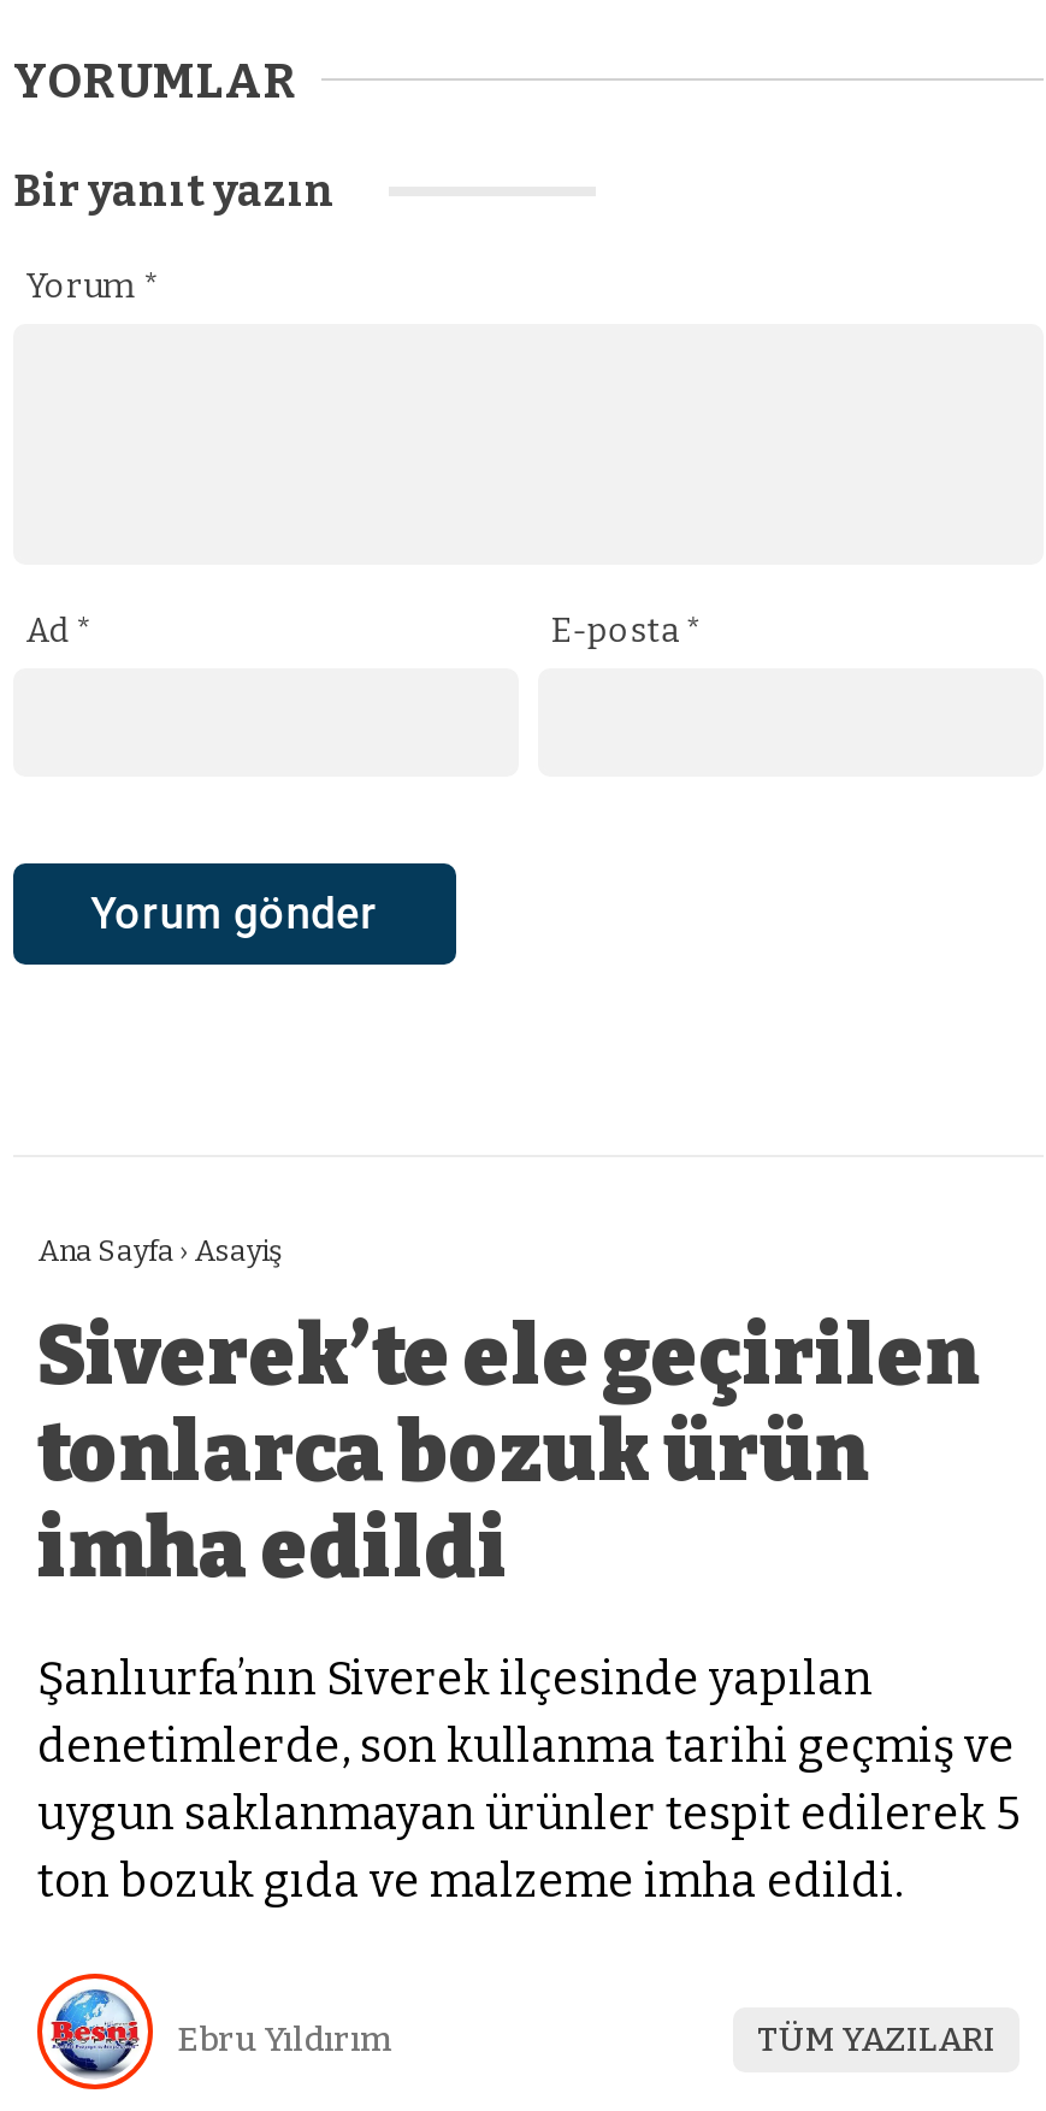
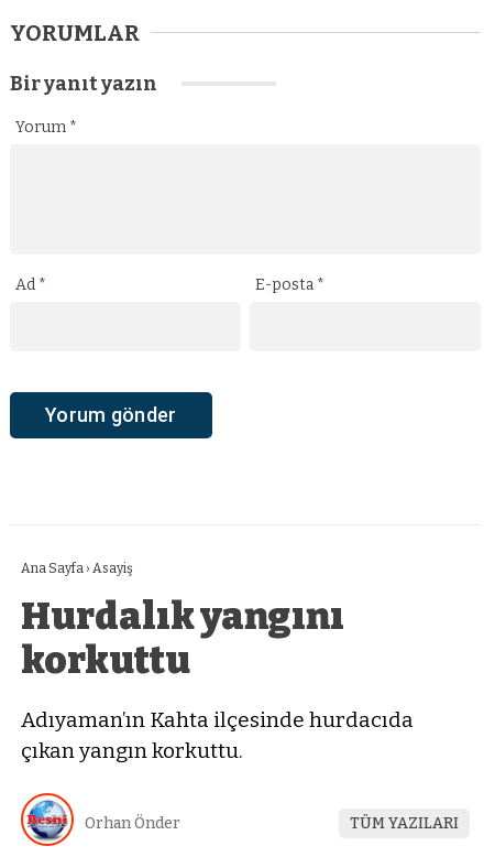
- Siverek’te ele geçirilen
- tonlarca bozuk ürün
- imha edildi
+ Hurdalık yangını
+ korkuttu

- Şanlıurfa’nın Siverek ilçesinde yapılan
- denetimlerde, son kullanma tarihi geçmiş ve
- uygun saklanmayan ürünler tespit edilerek 5
- ton bozuk gıda ve malzeme imha edildi.
+ Adıyaman’ın Kahta ilçesinde hurdacıda
+ çıkan yangın korkuttu.

- Ebru Yıldırım
+ Orhan Önder
